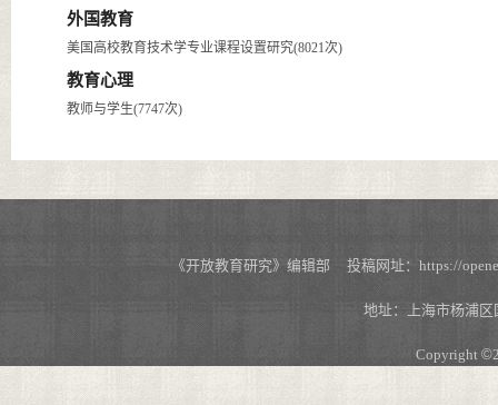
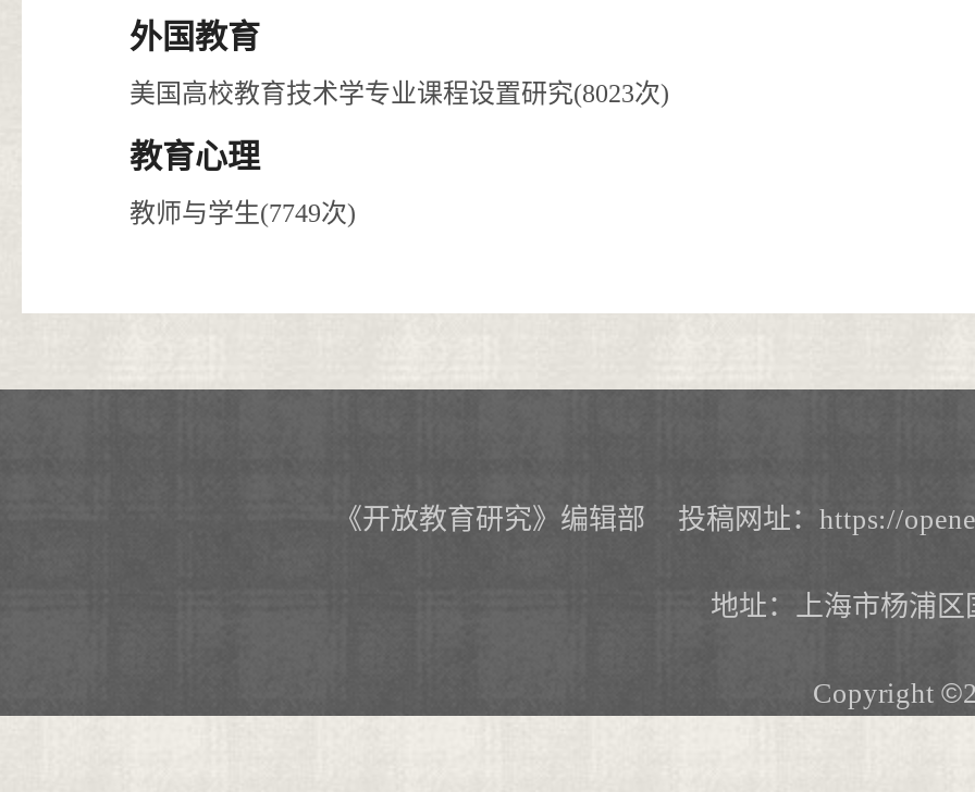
- 美国高校教育技术学专业课程设置研究(8021次)
+ 美国高校教育技术学专业课程设置研究(8023次)

- 教师与学生(7747次)
+ 教师与学生(7749次)
